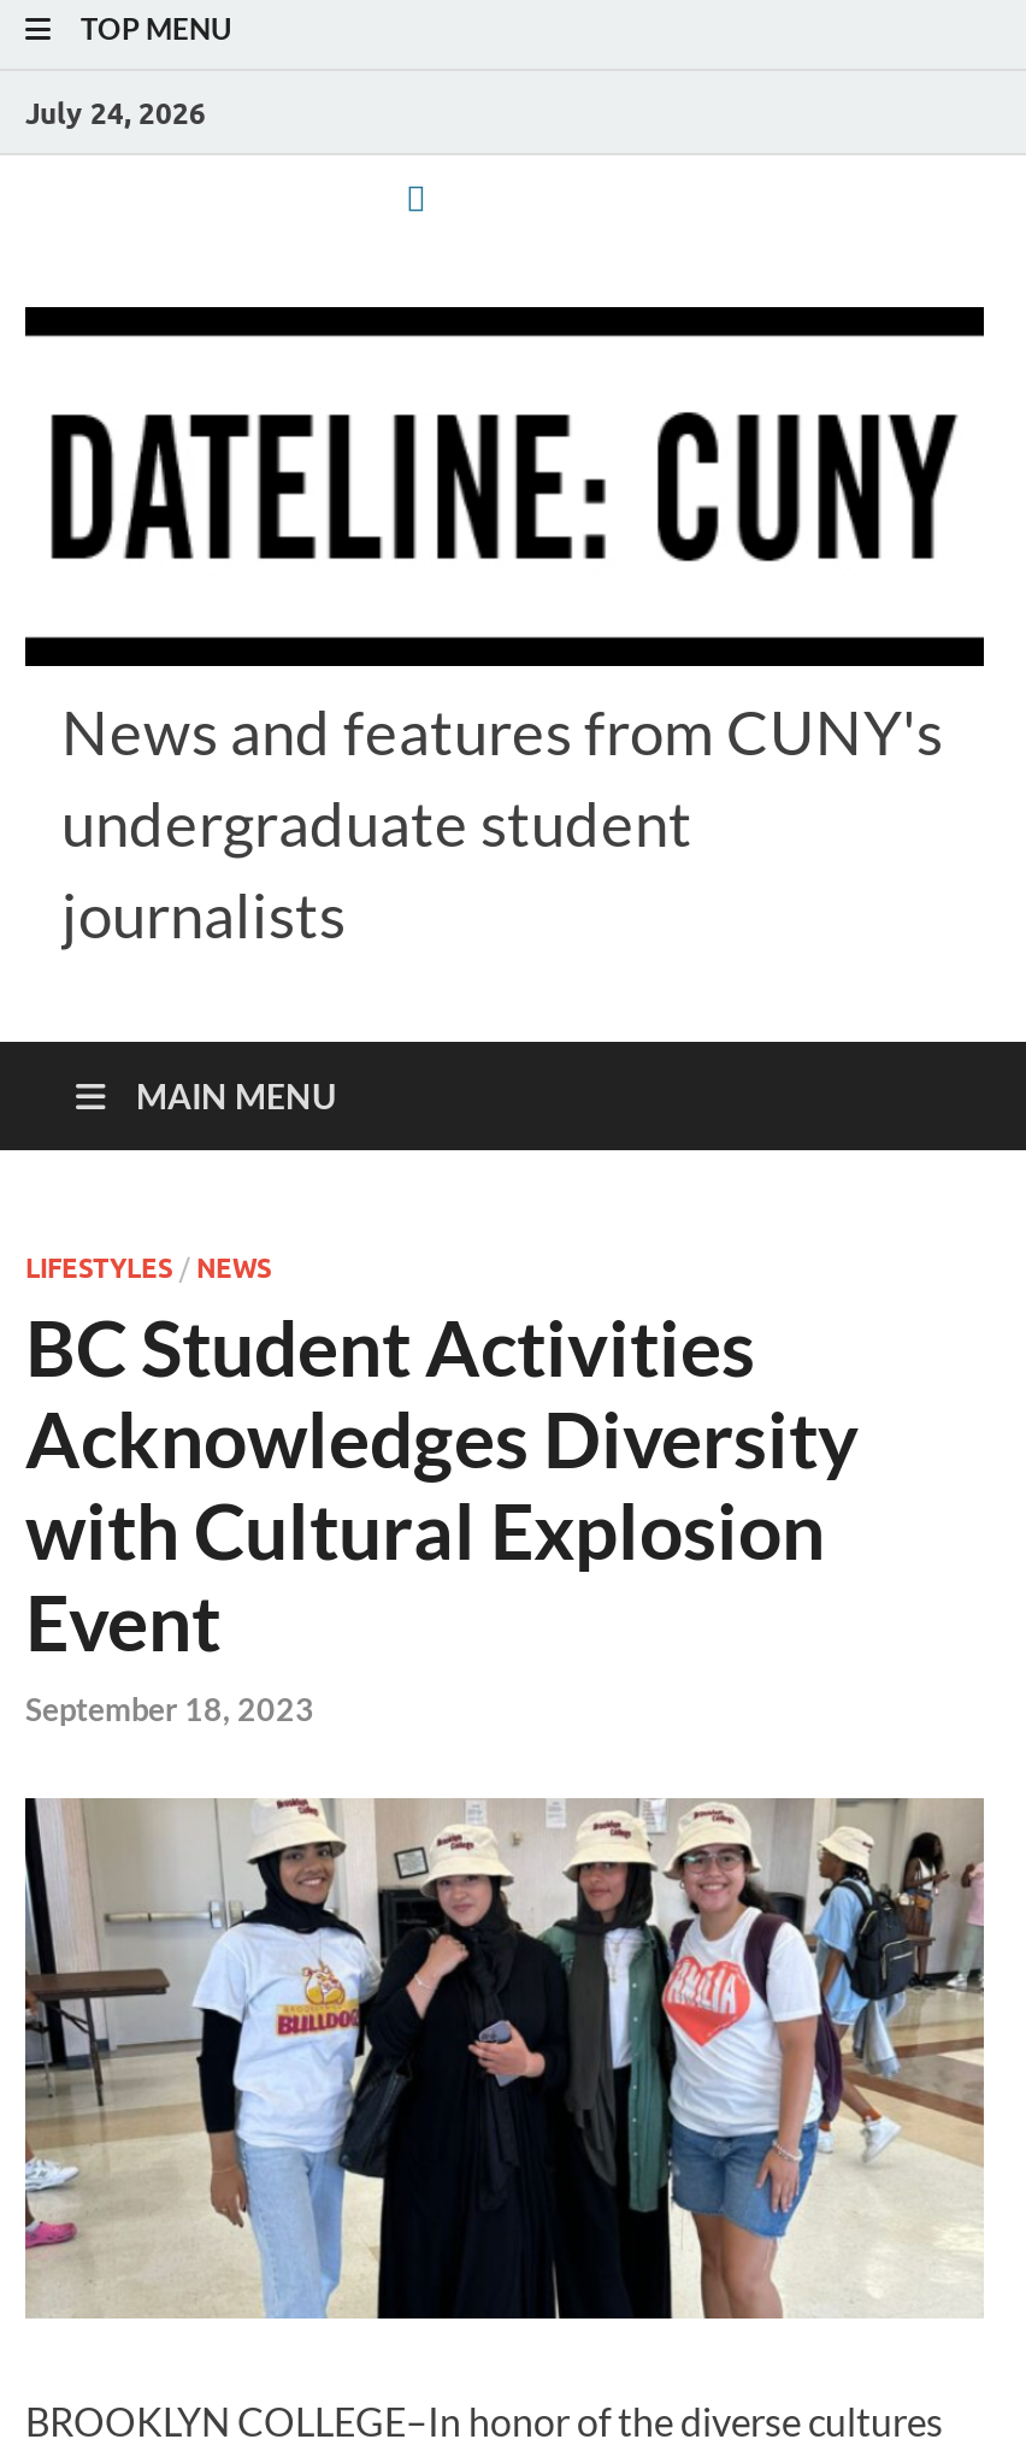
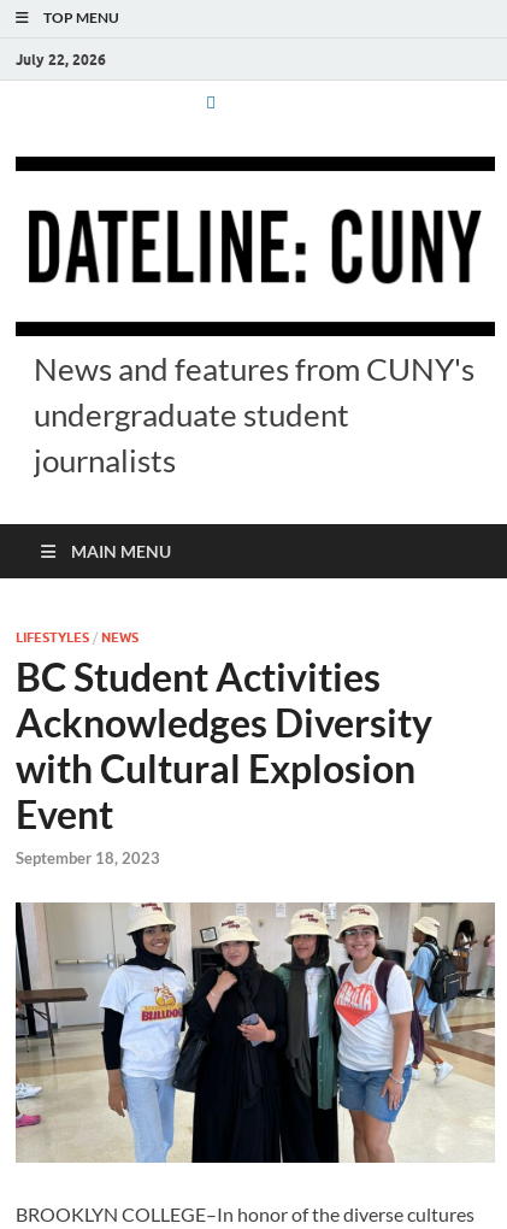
- July 24, 2026
+ July 22, 2026
